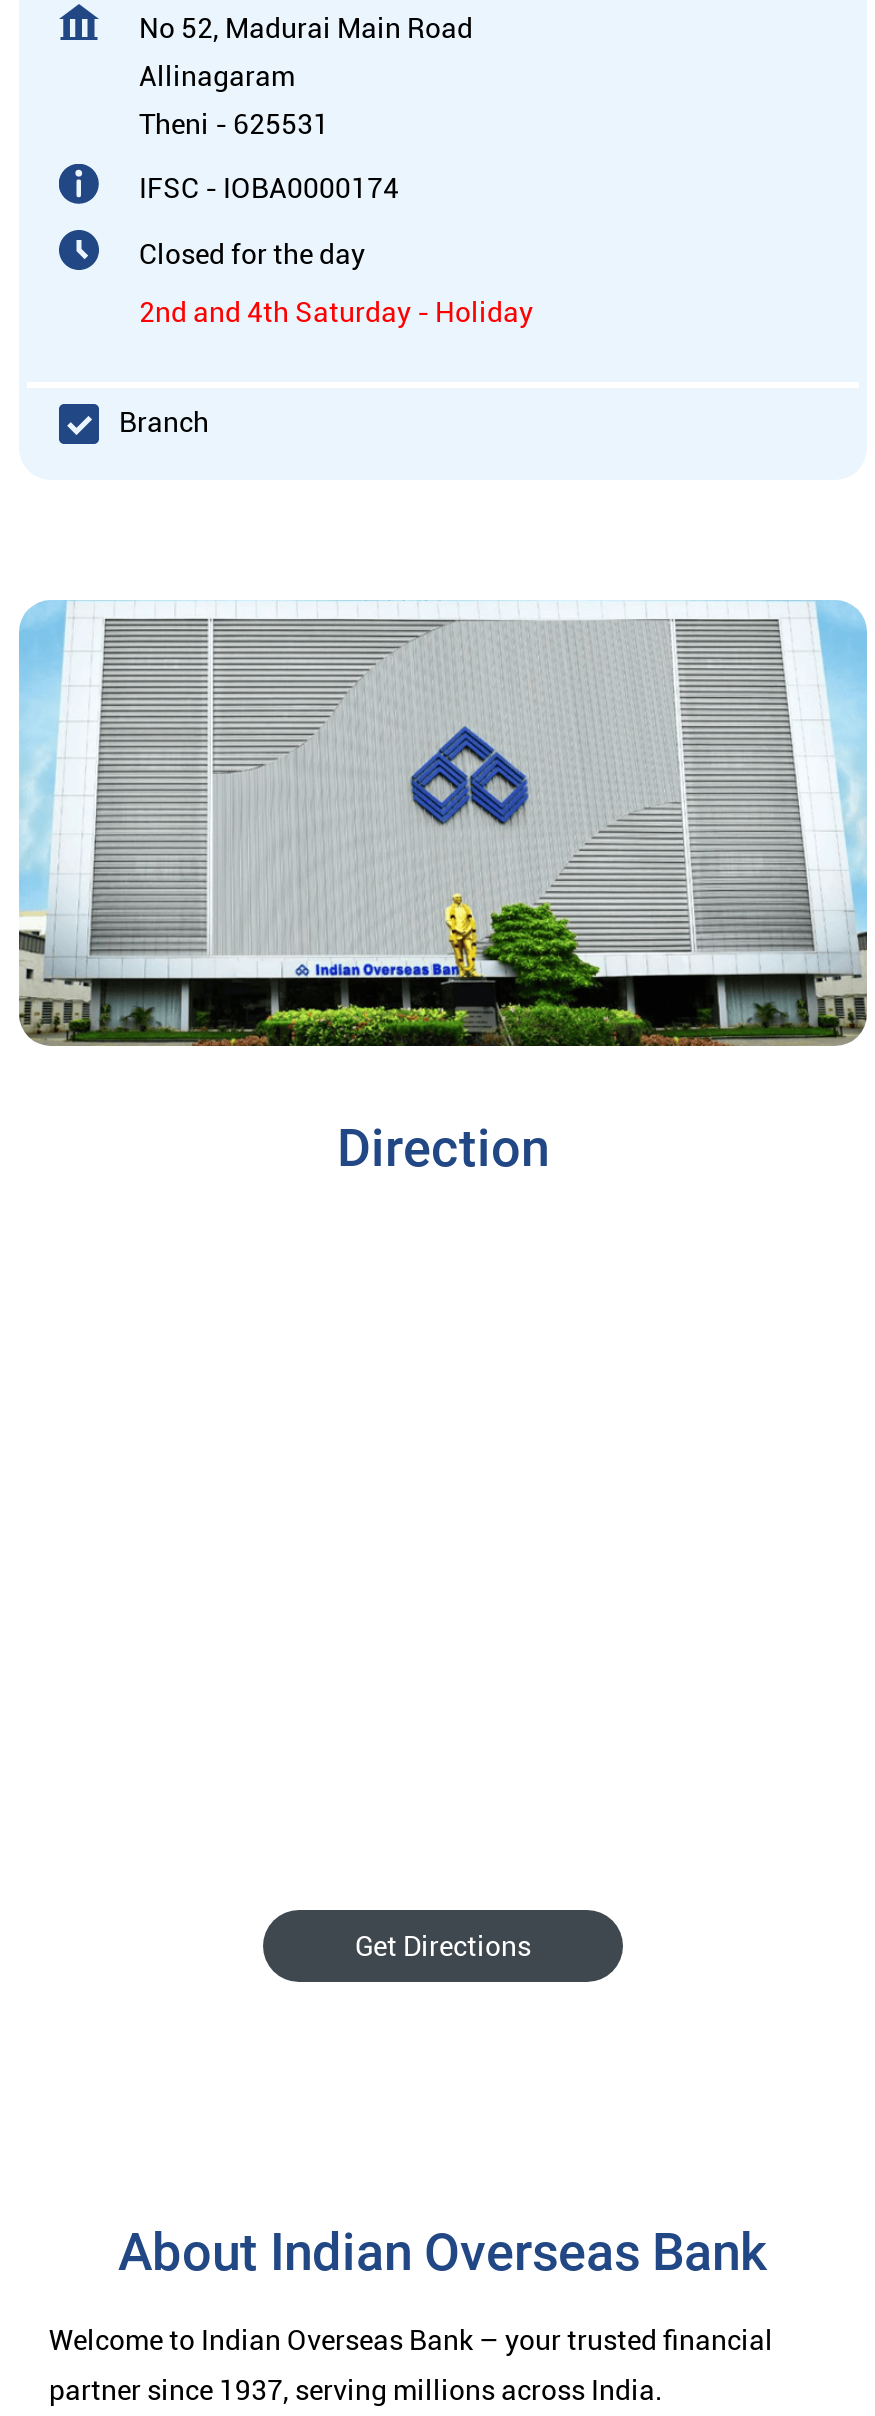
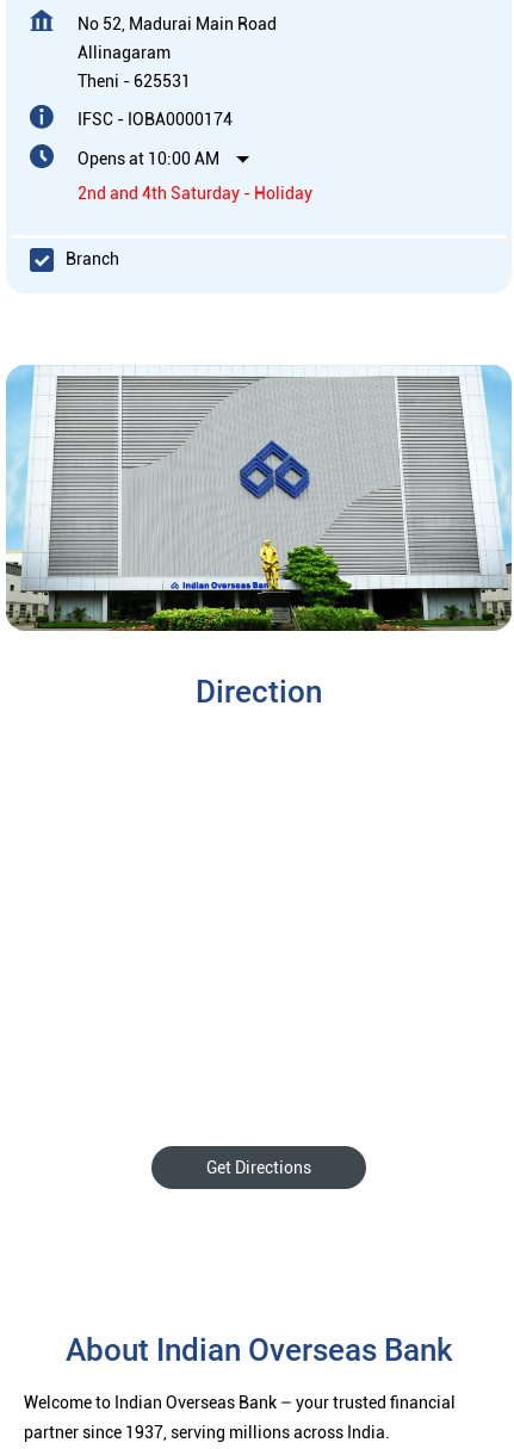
- Closed for the day
+ Opens at 10:00 AM
